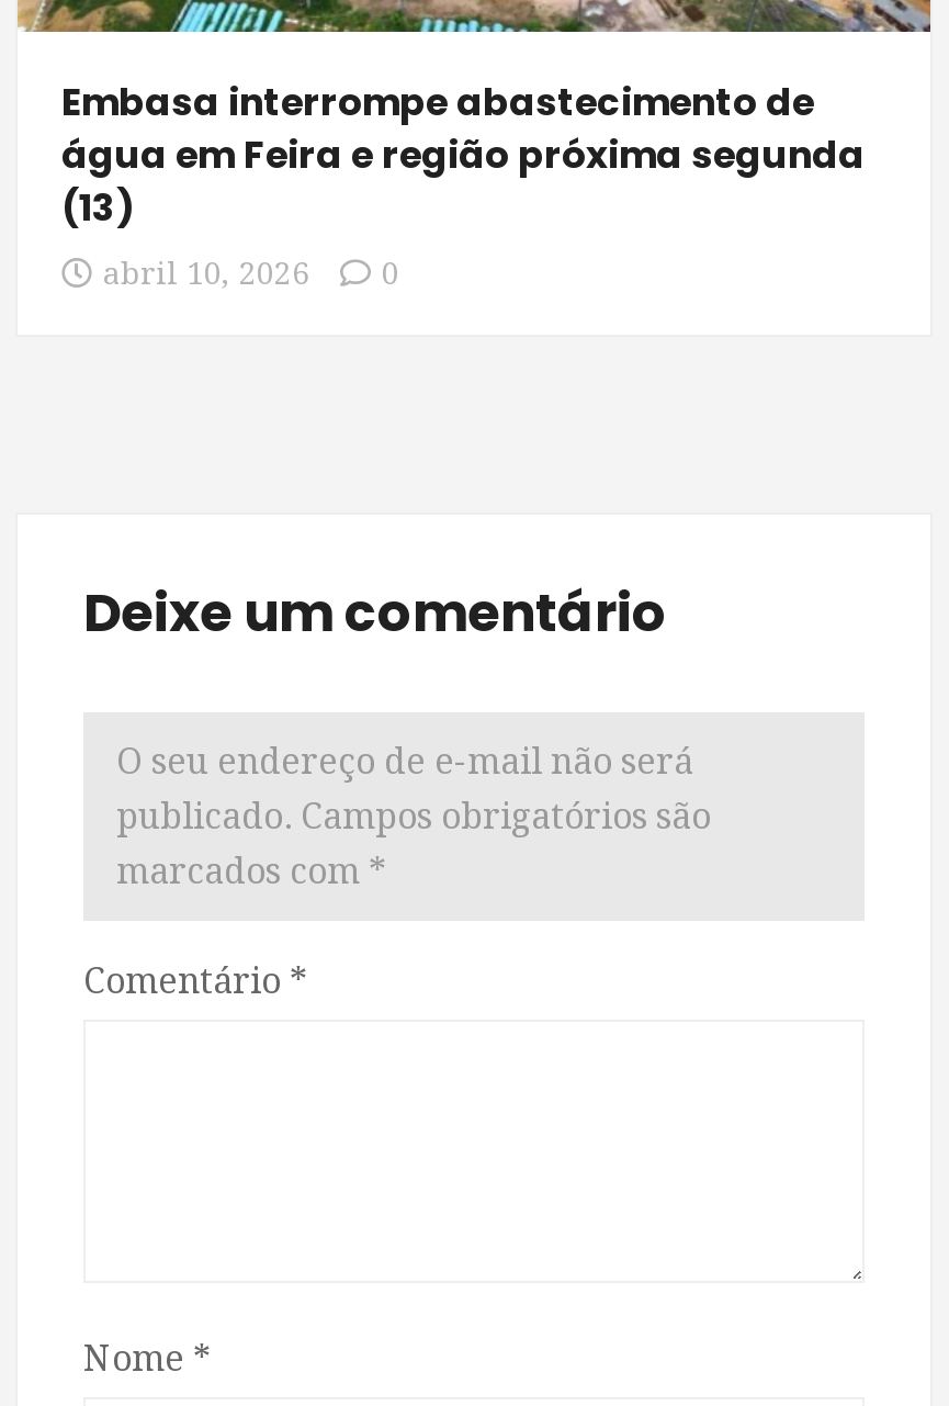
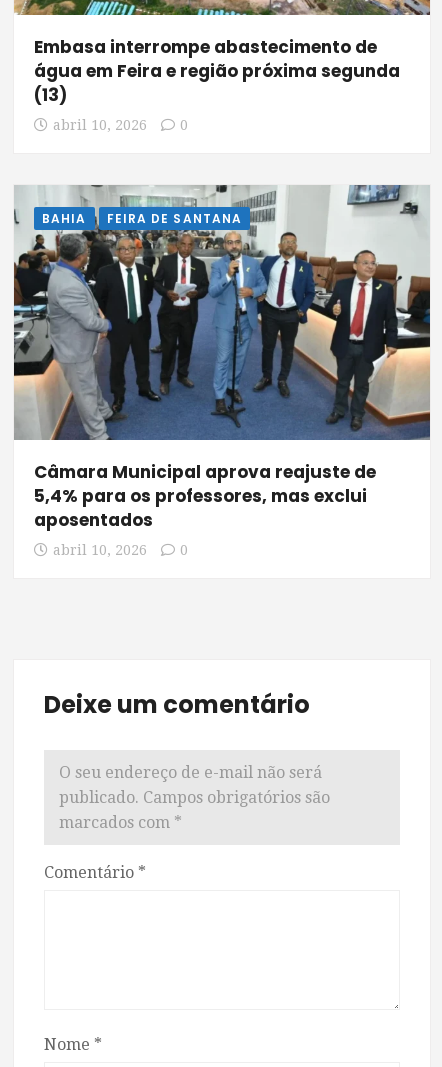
+ [image]
+ BAHIA
+ FEIRA DE SANTANA

+ Câmara Municipal aprova reajuste de
+ 5,4% para os professores, mas exclui
+ aposentados
+ abril 10, 2026
+ 0
